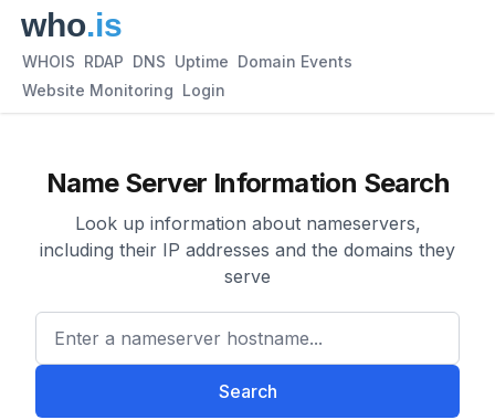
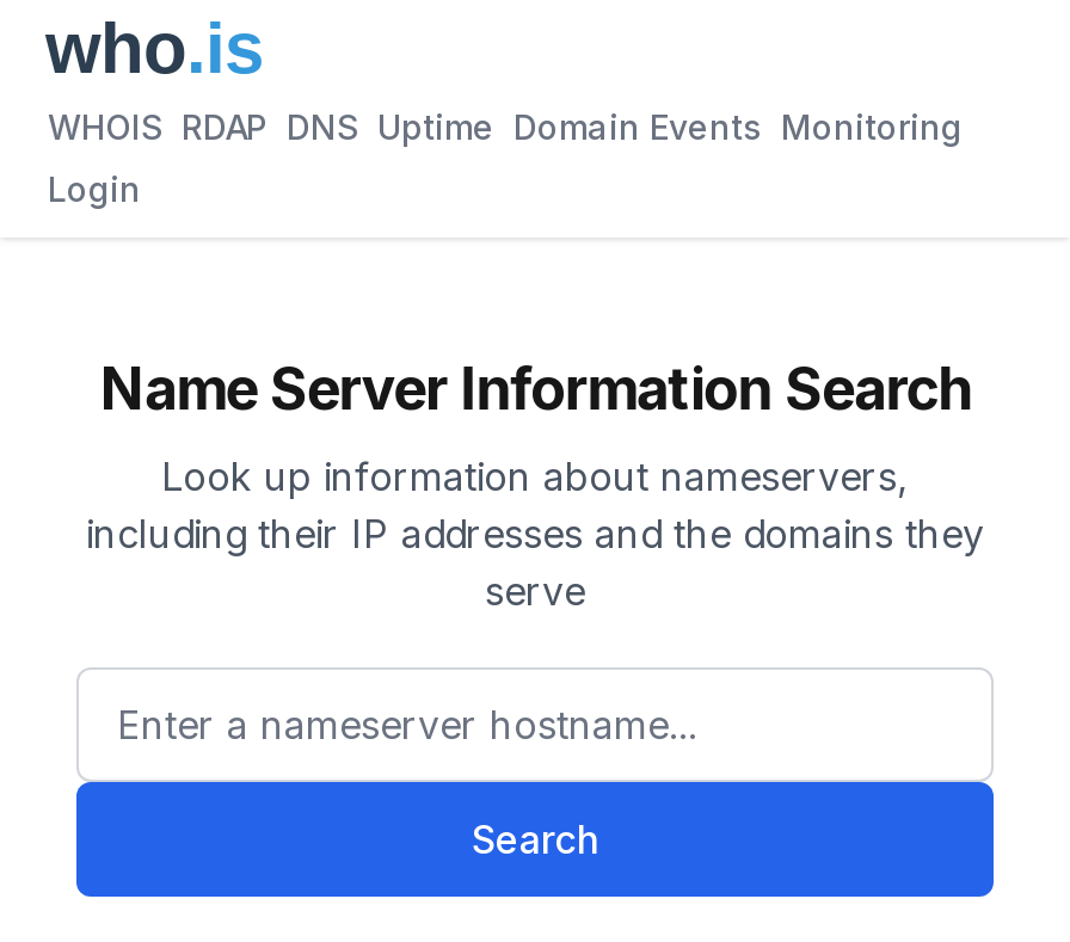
- WHOIS RDAP DNS Uptime Domain Events
+ WHOIS RDAP DNS Uptime Domain Events Monitoring

- Website Monitoring Login
+ Login
